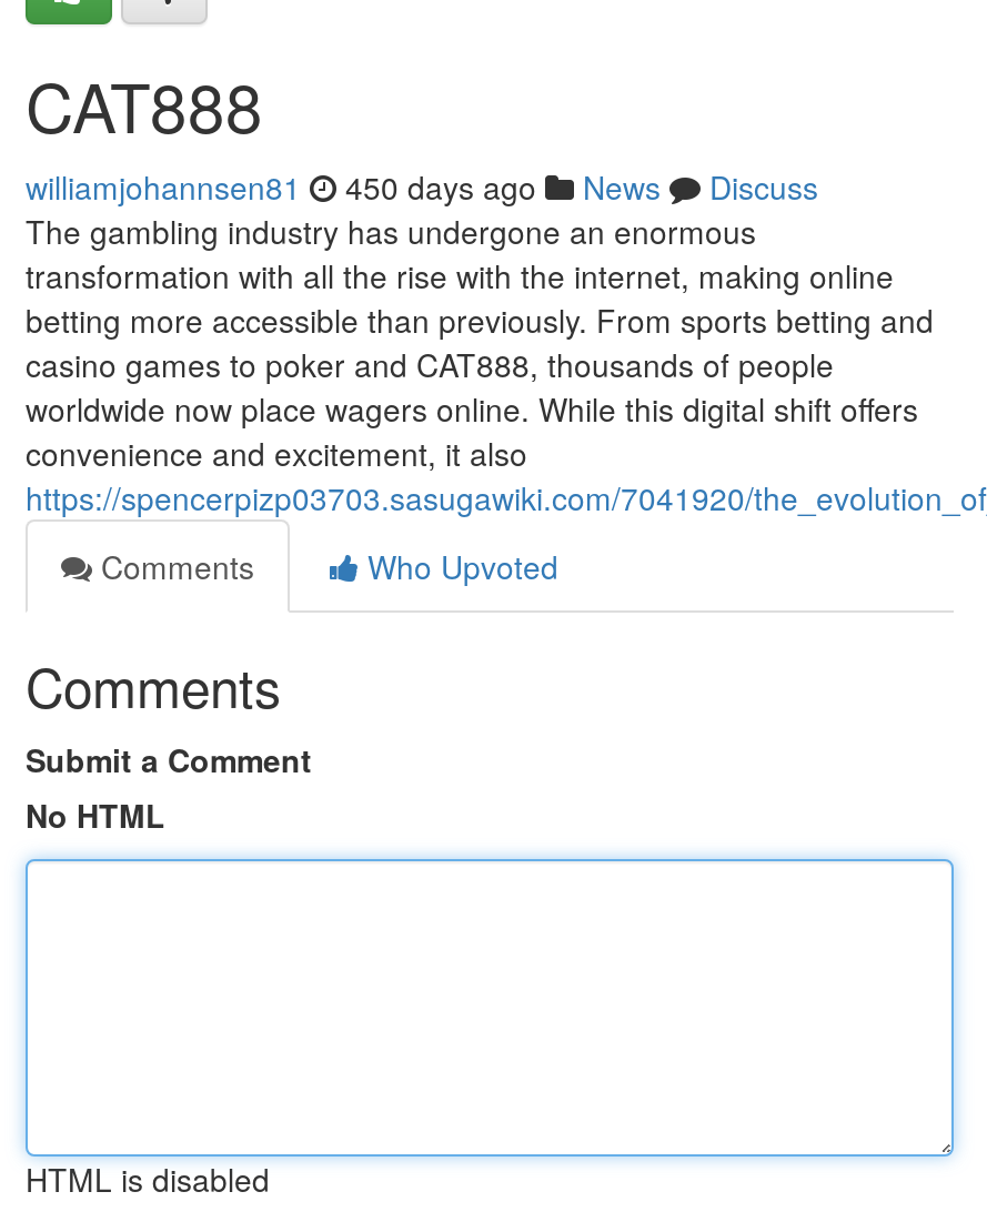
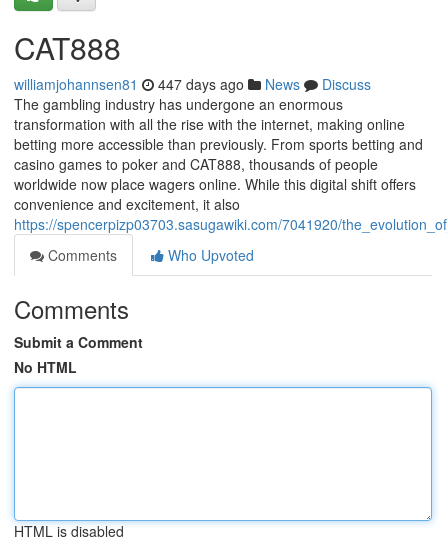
- williamjohannsen81 450 days ago News Discuss
+ williamjohannsen81 447 days ago News Discuss
